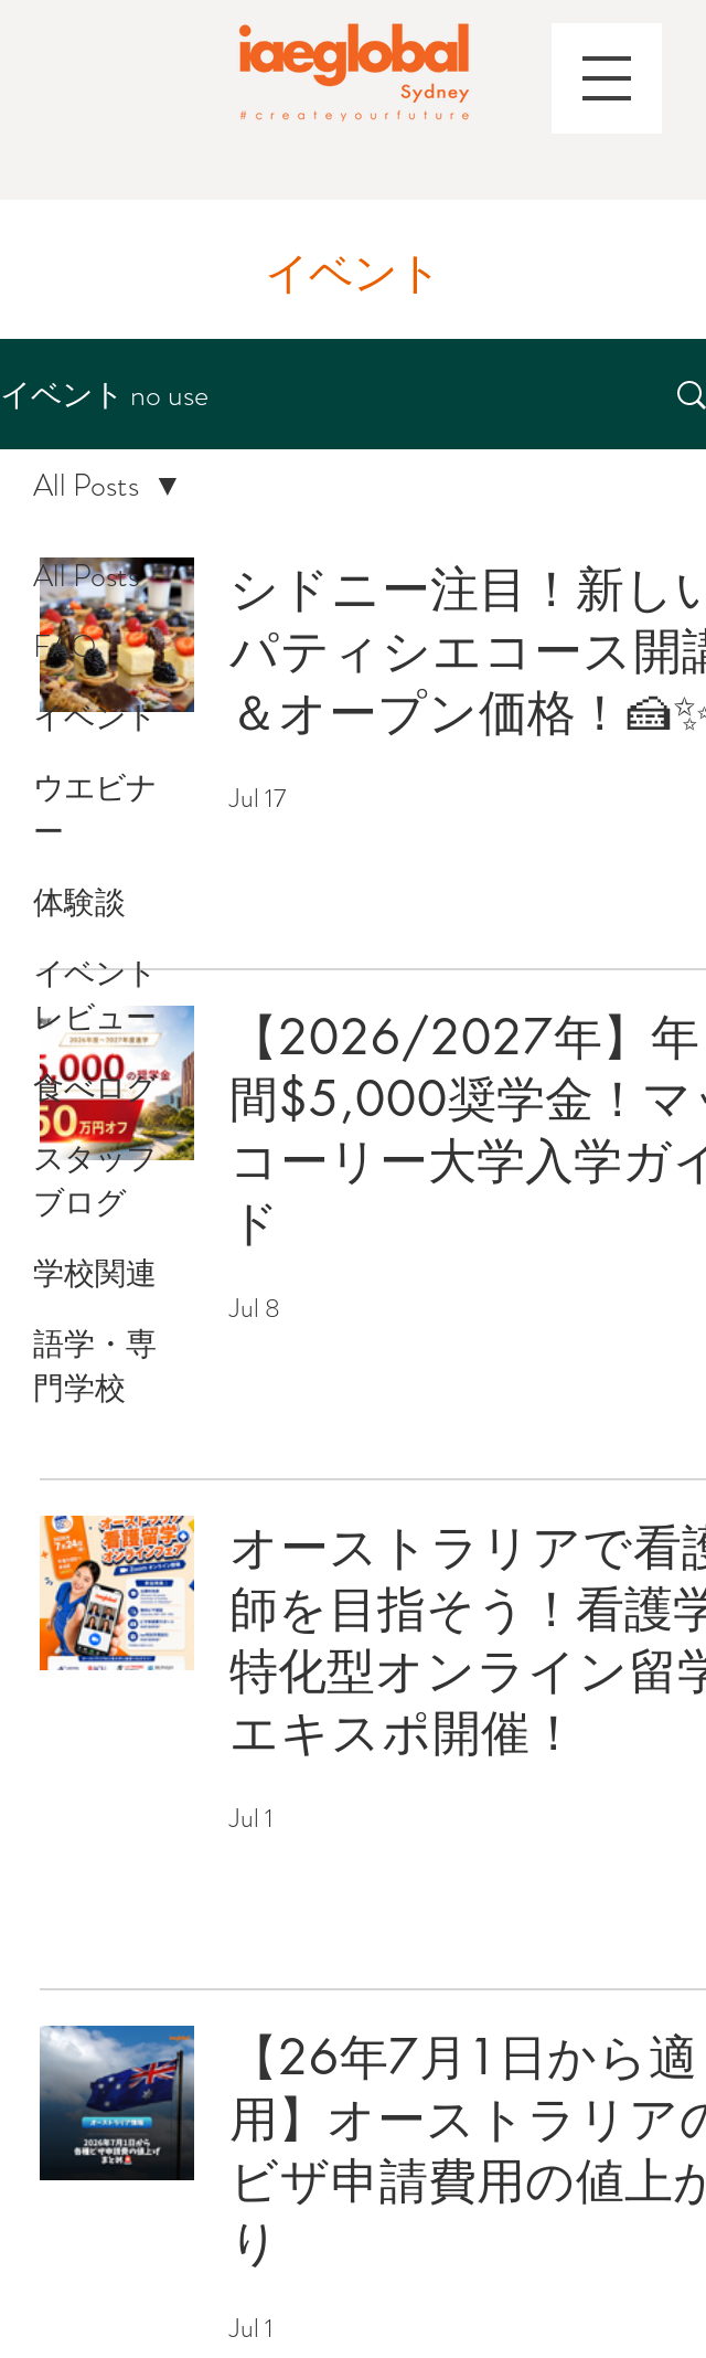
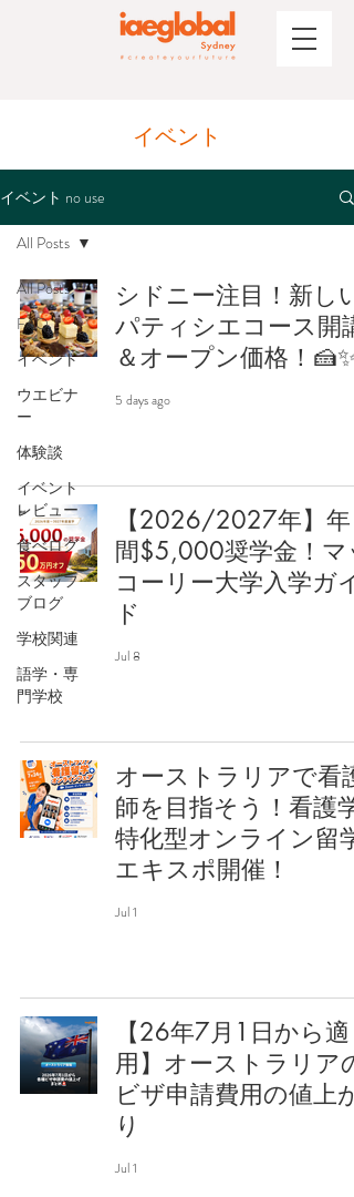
- ウエビナ Jul 17
+ ウエビナ 5 days ago
